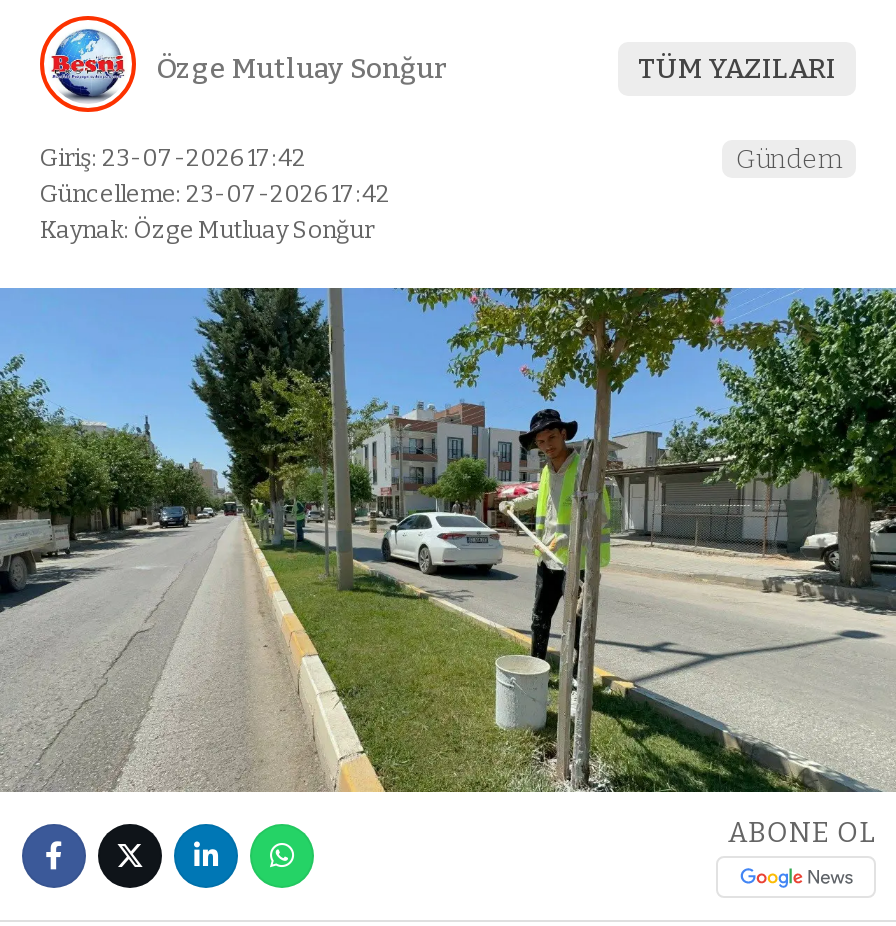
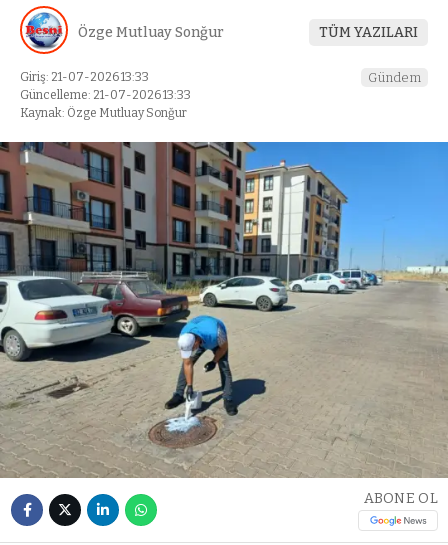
- Giriş: 23-07-2026 17:42
+ Giriş: 21-07-2026 13:33

- Güncelleme: 23-07-2026 17:42
+ Güncelleme: 21-07-2026 13:33

- [image]
+ [image]
